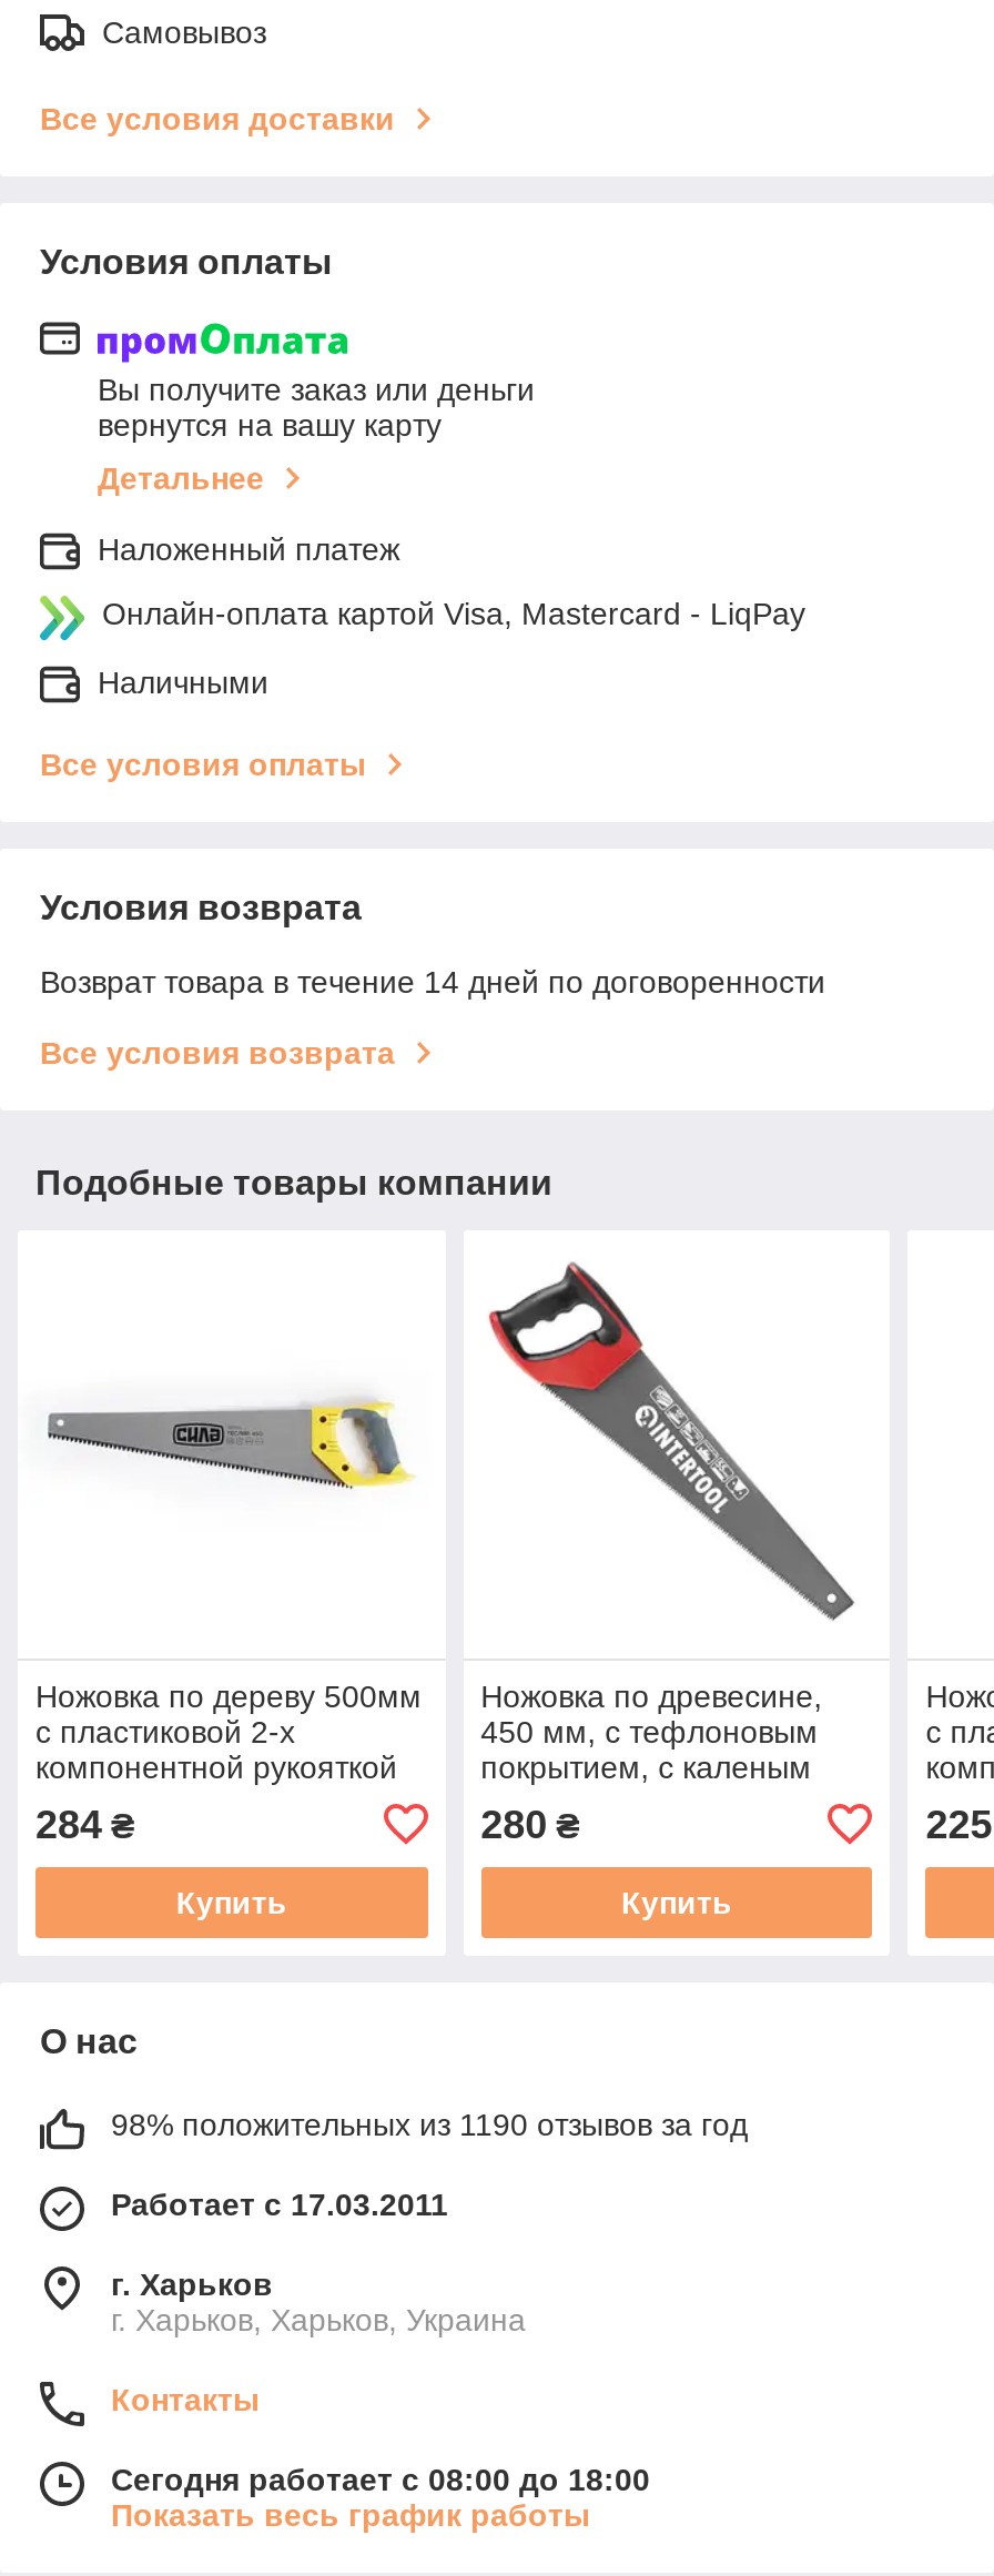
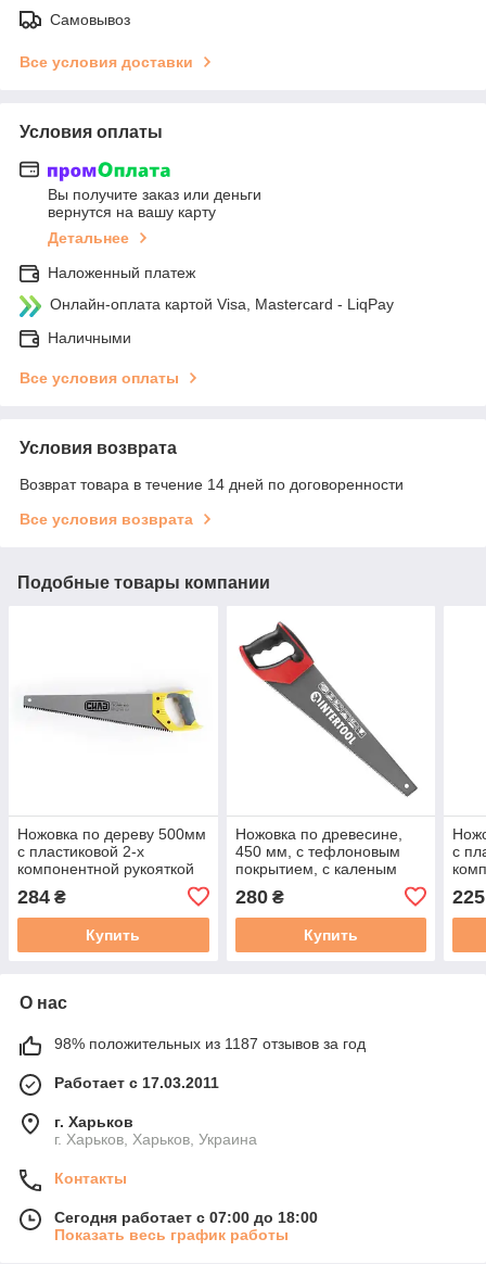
- 98% положительных из 1190 отзывов за год
+ 98% положительных из 1187 отзывов за год

- Сегодня работает с 08:00 до 18:00
+ Сегодня работает с 07:00 до 18:00
